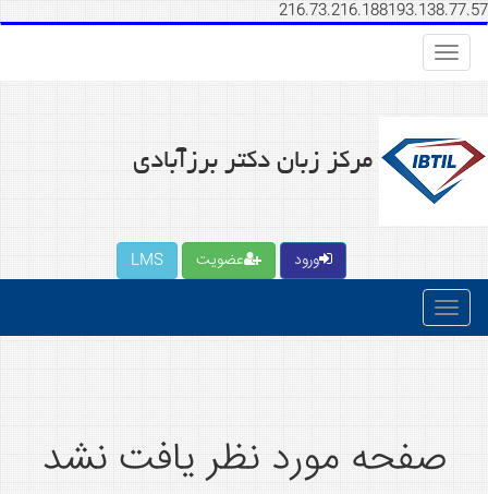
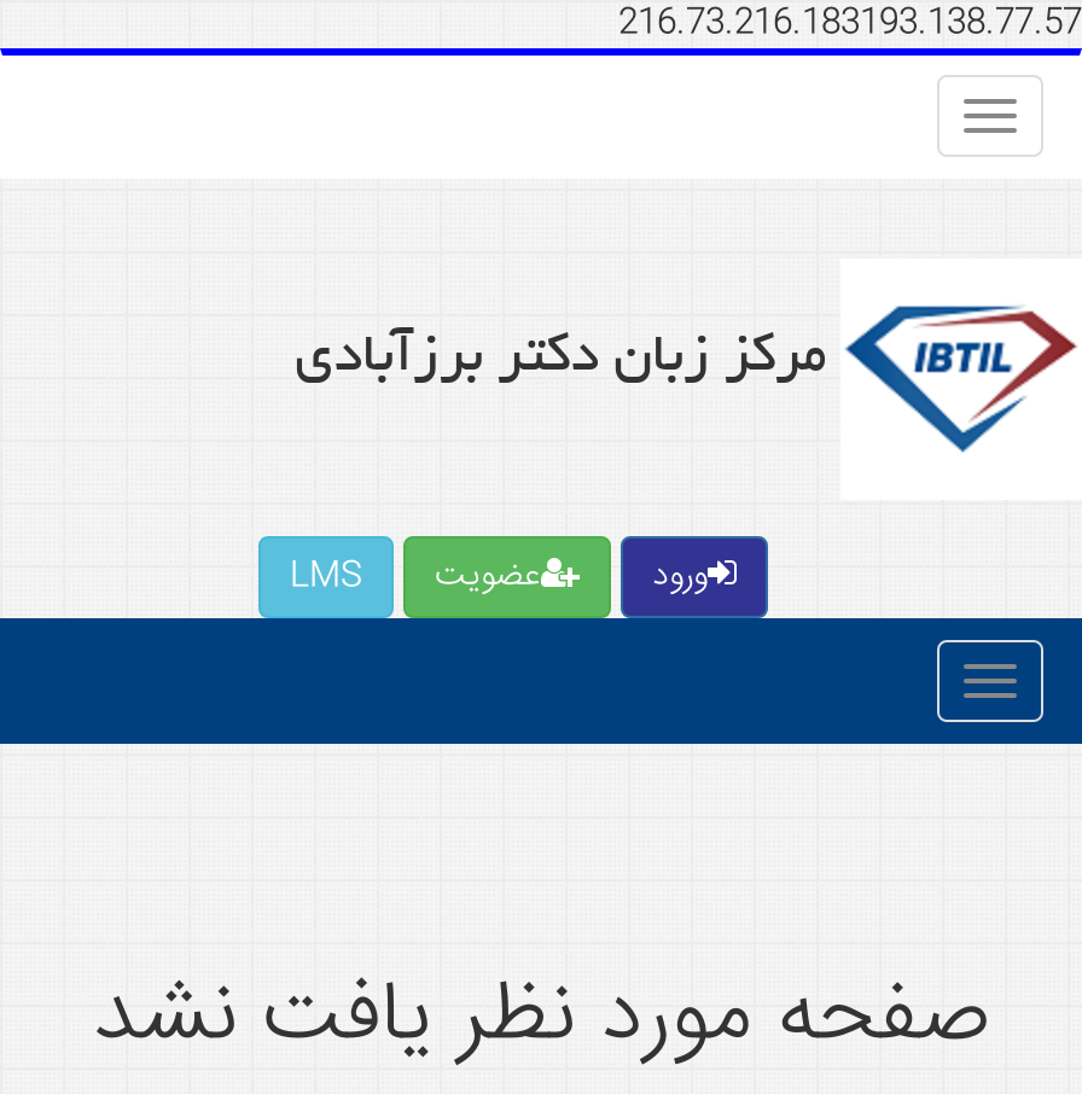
- 216.73.216.188193.138.77.57
+ 216.73.216.183193.138.77.57
